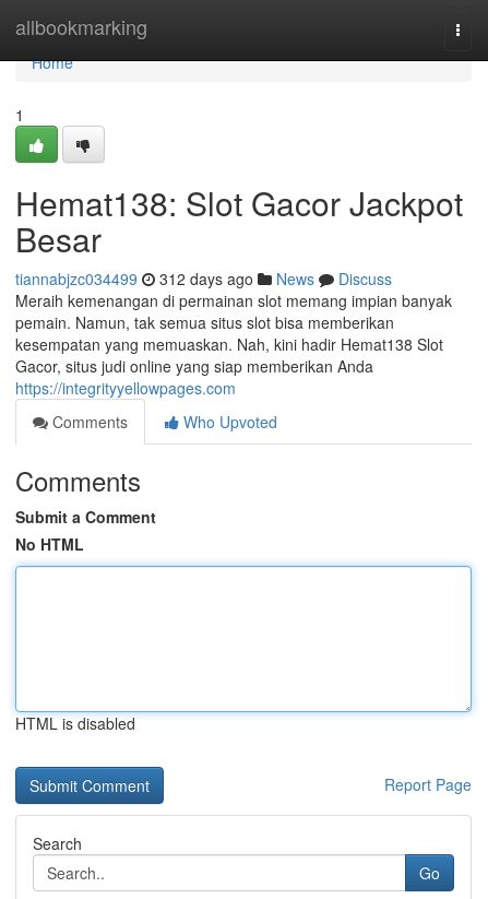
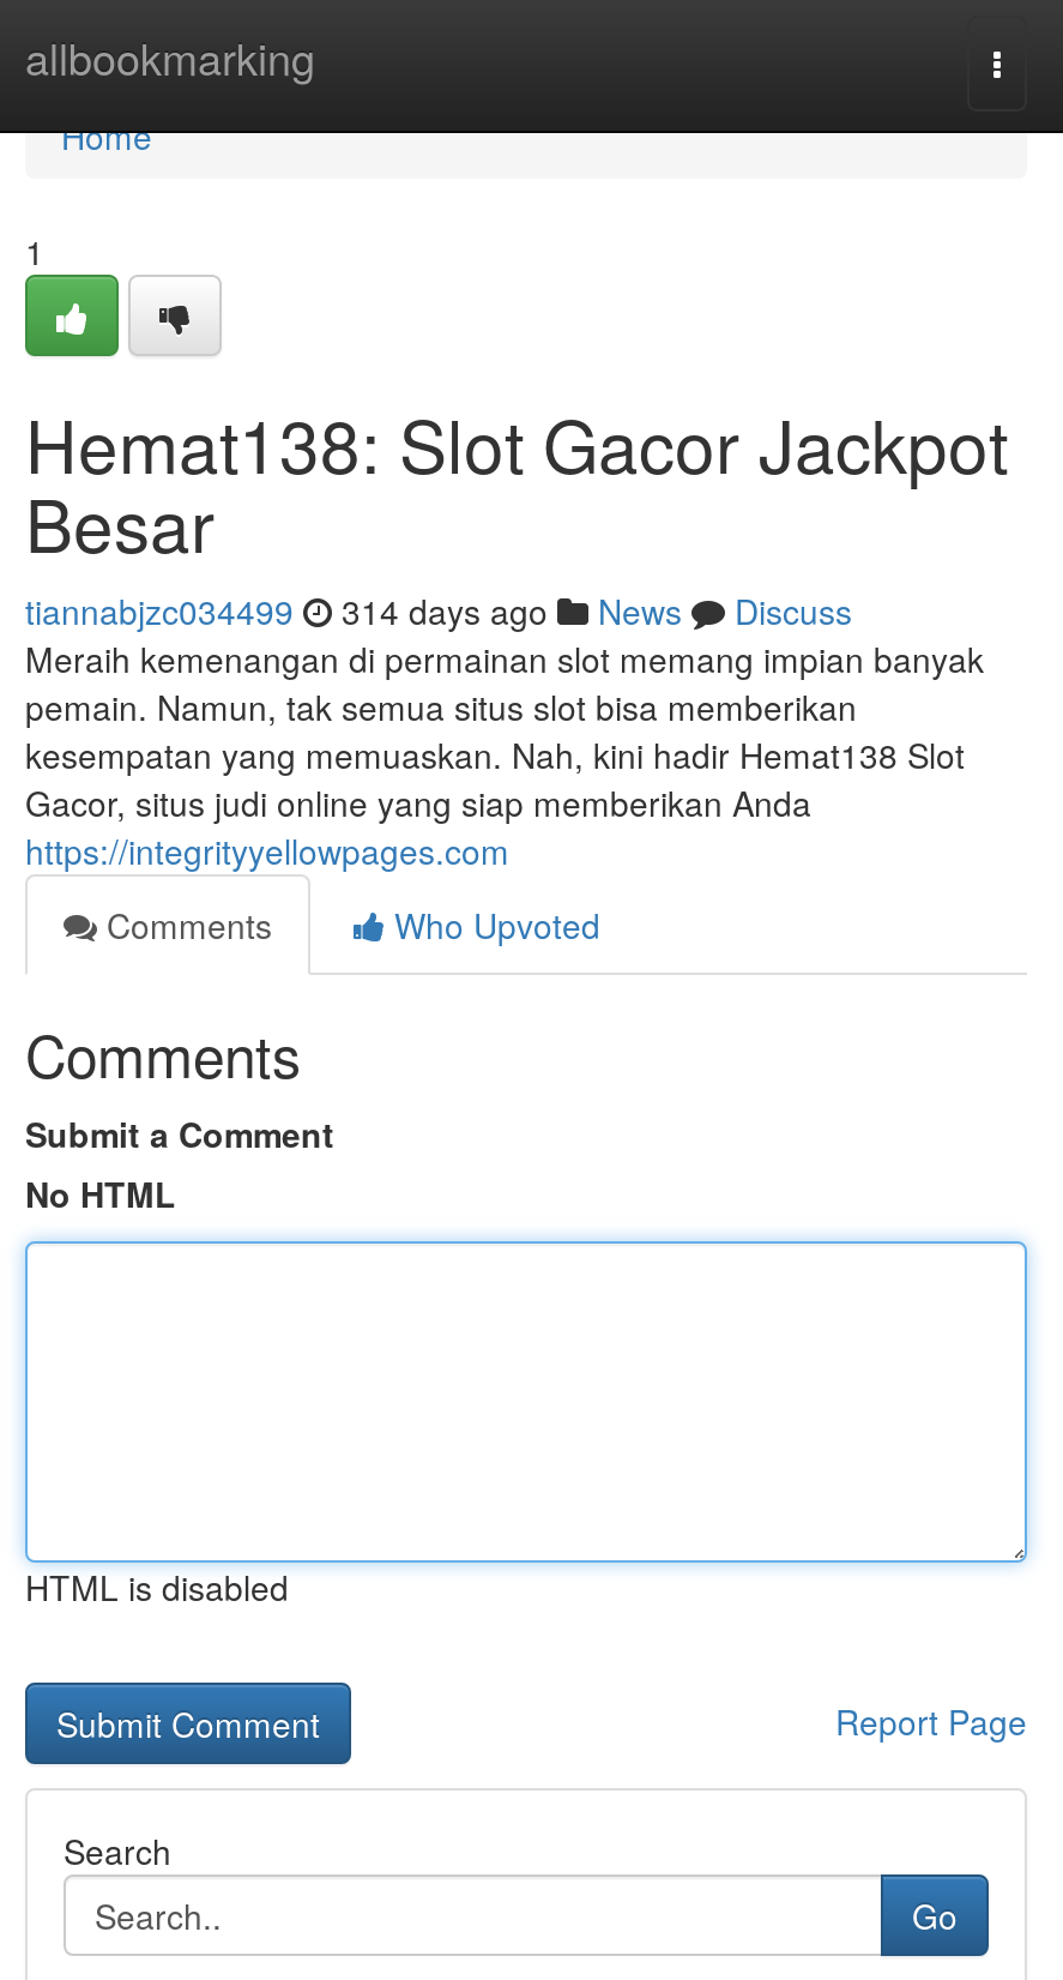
- tiannabjzc034499 312 days ago News Discuss
+ tiannabjzc034499 314 days ago News Discuss
